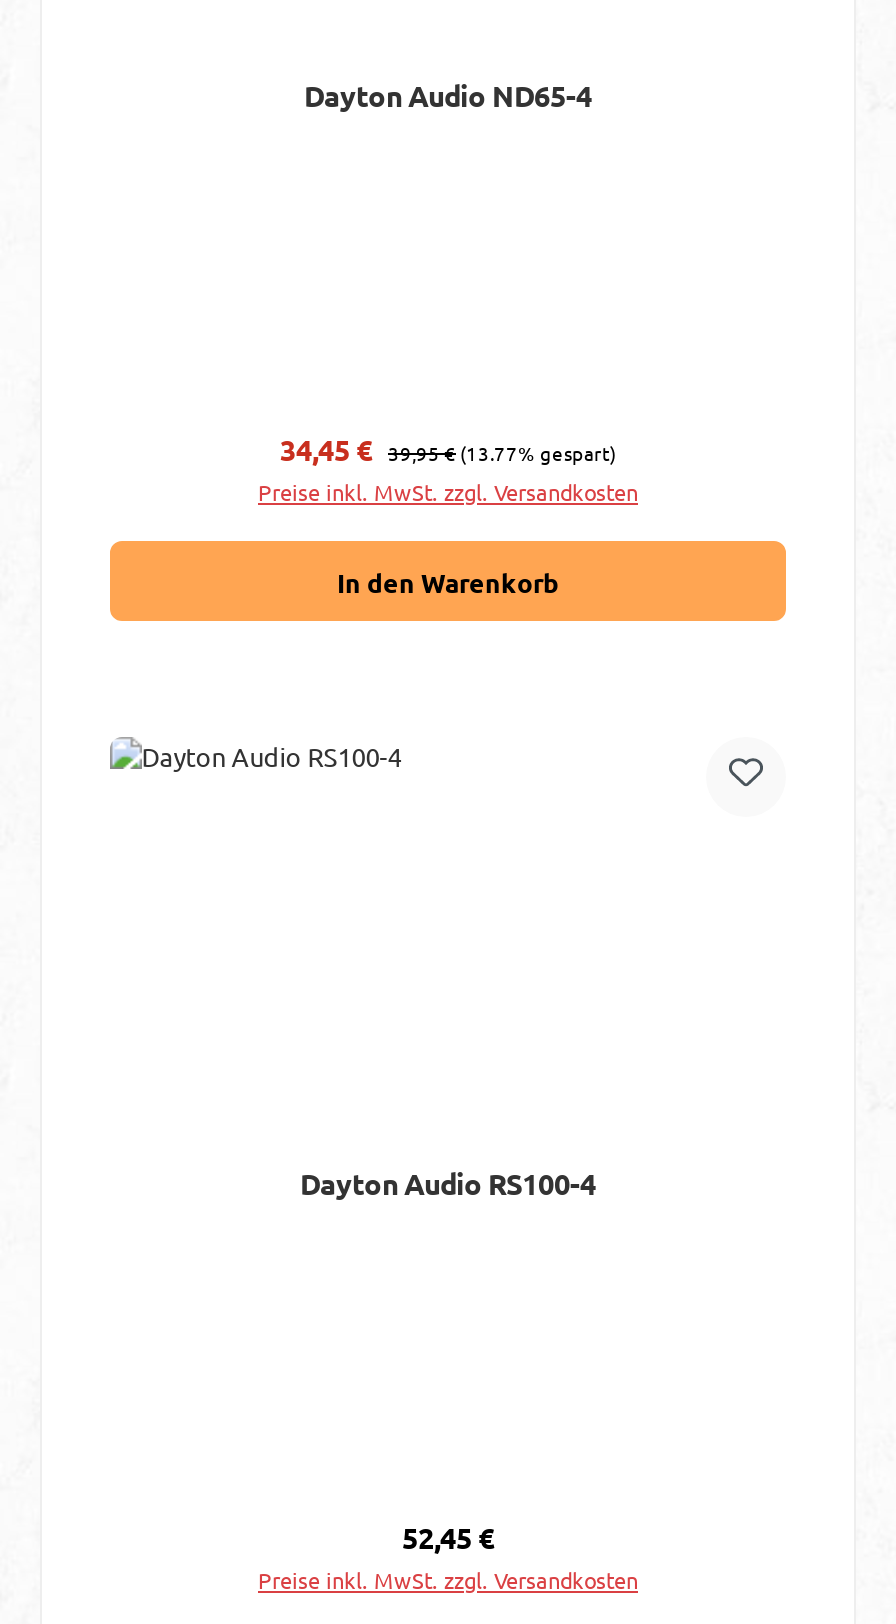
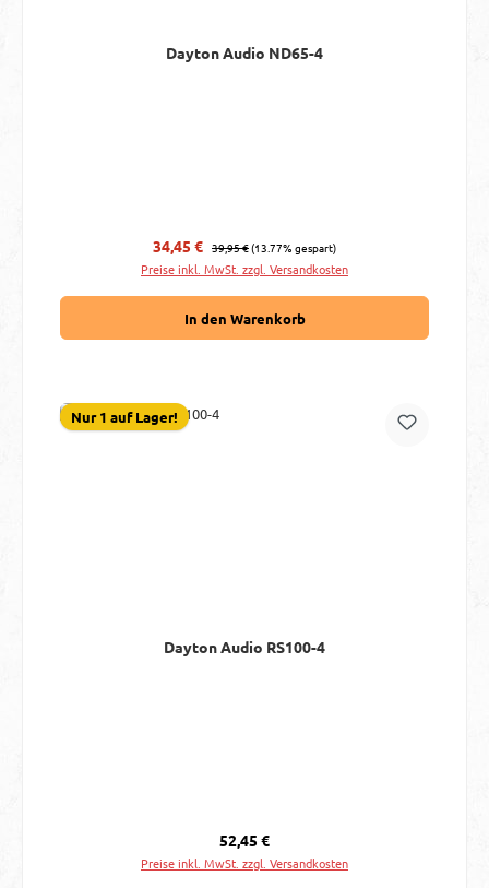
+ Nur 1 auf Lager!
